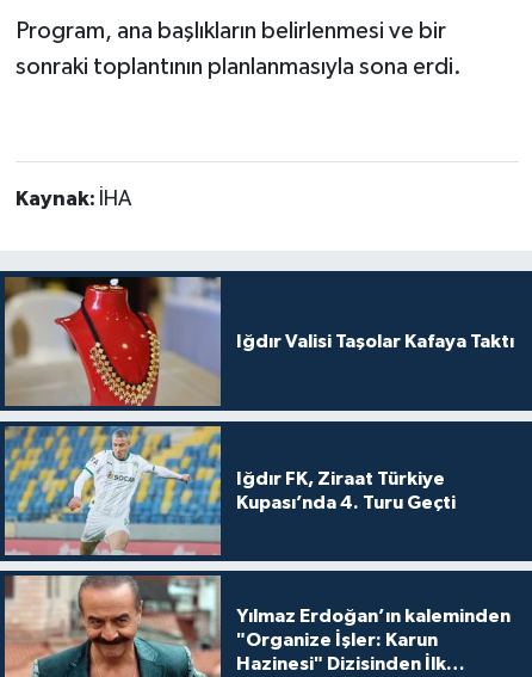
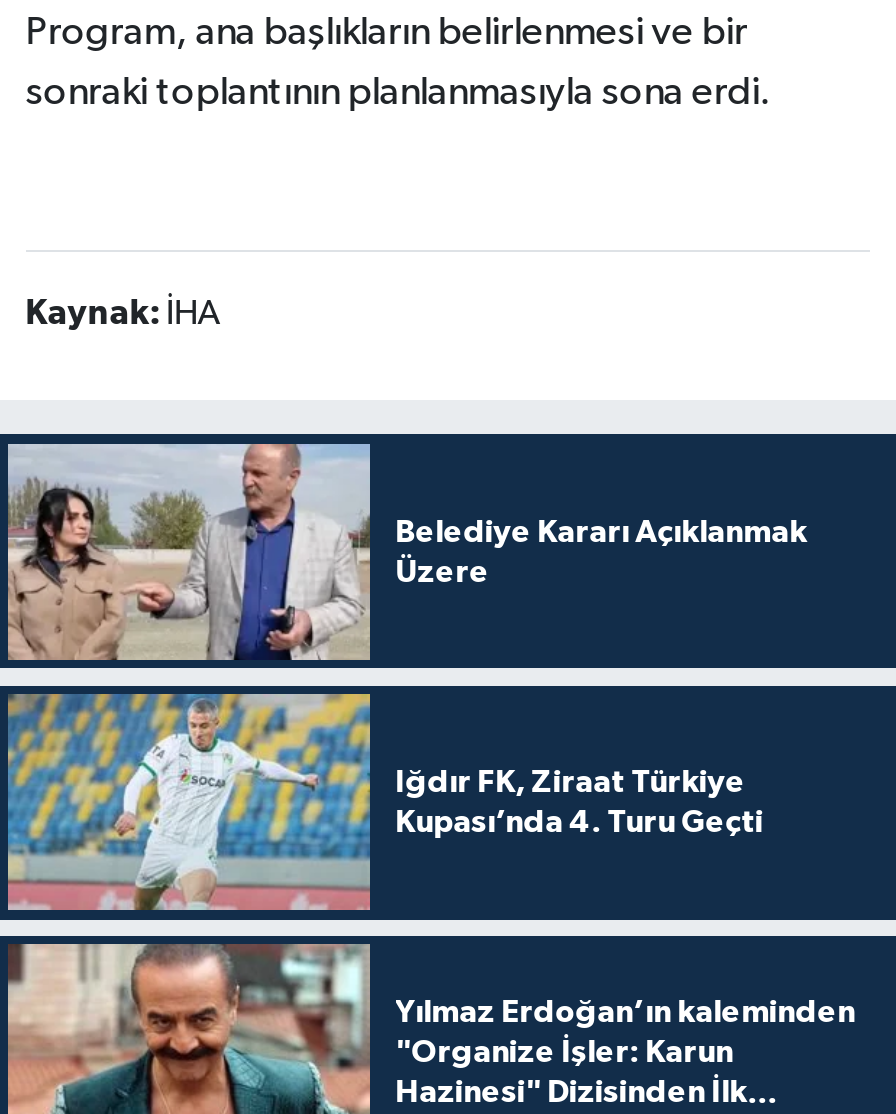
- [image]
- Iğdır Valisi Taşolar Kafaya Taktı
+ [image]
+ Belediye Kararı Açıklanmak
+ Üzere
